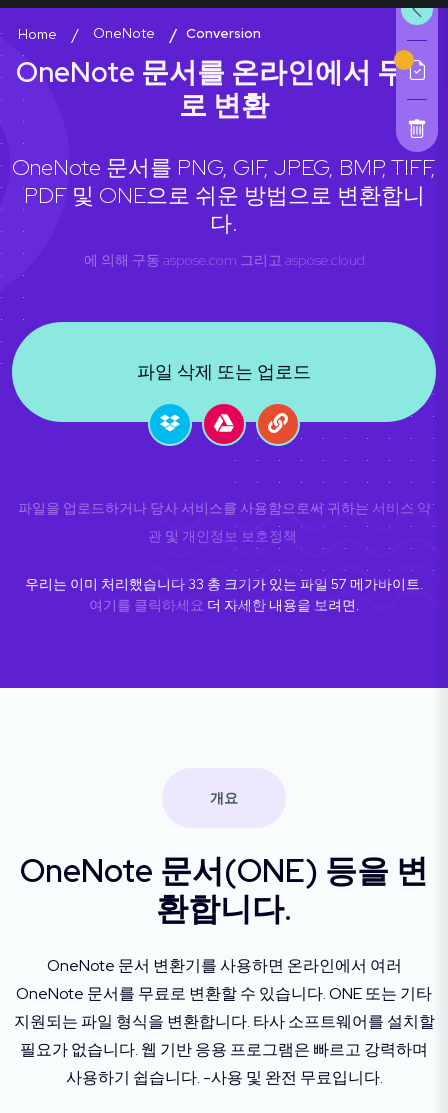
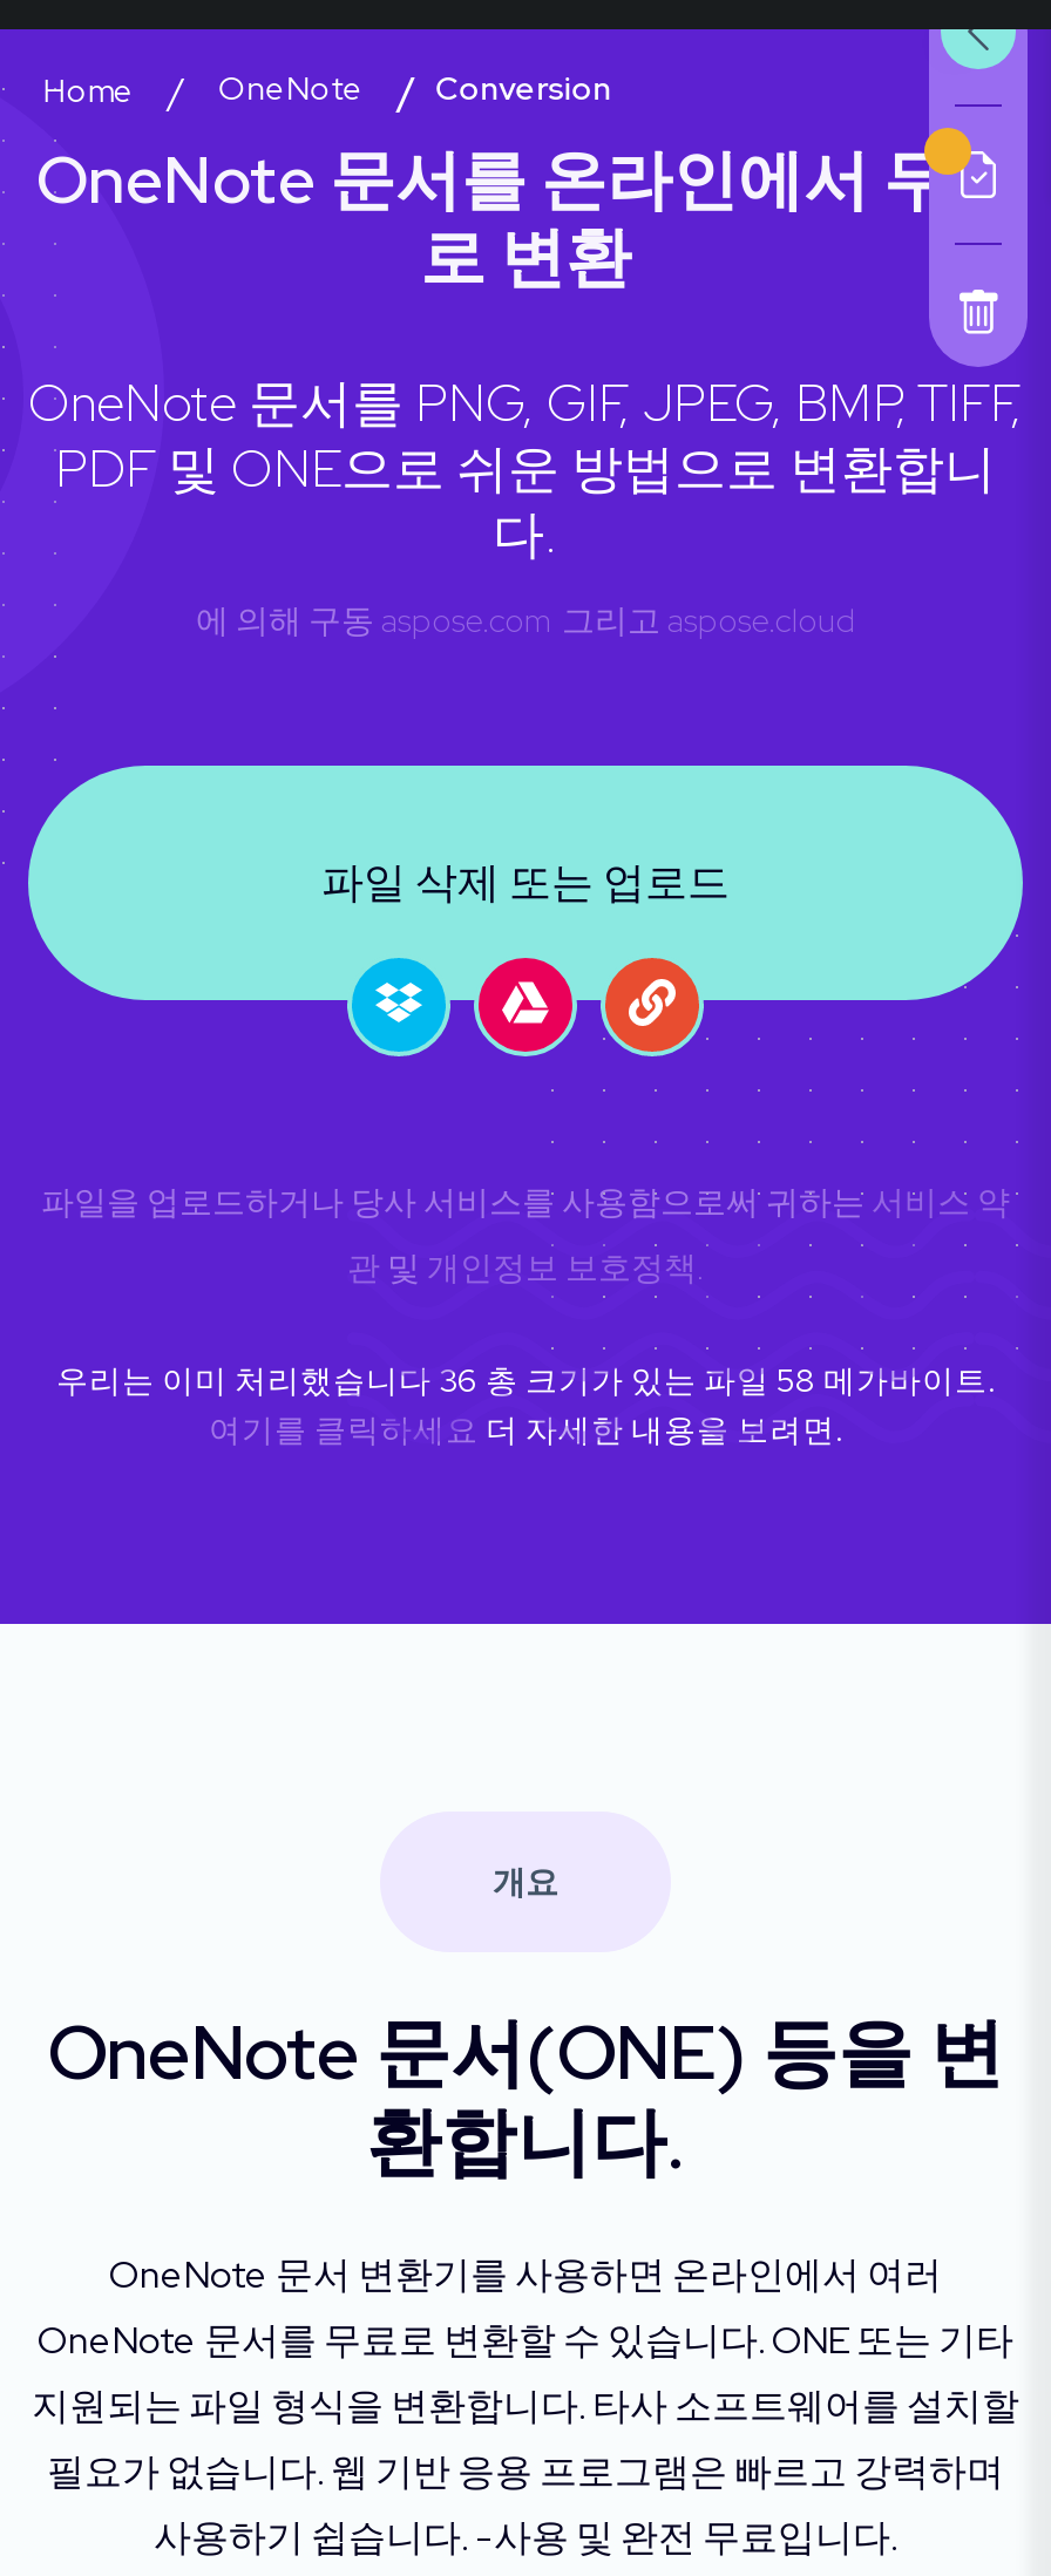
- 우리는 이미 처리했습니다 33 총 크기가 있는 파일 57 메가바이트.
+ 우리는 이미 처리했습니다 36 총 크기가 있는 파일 58 메가바이트.
